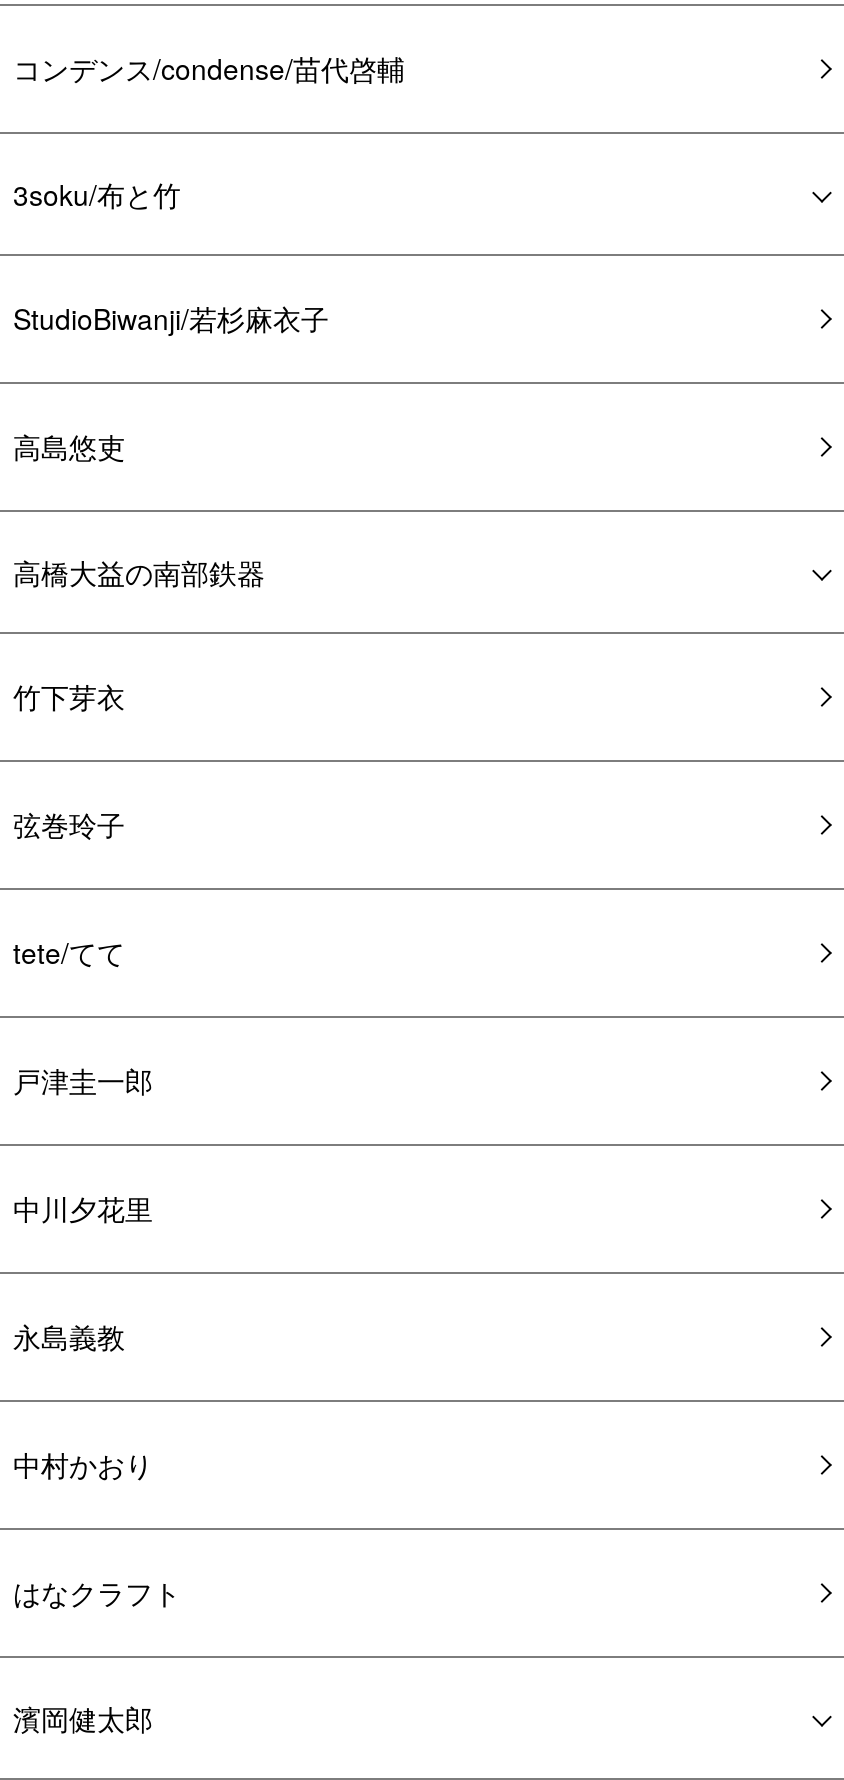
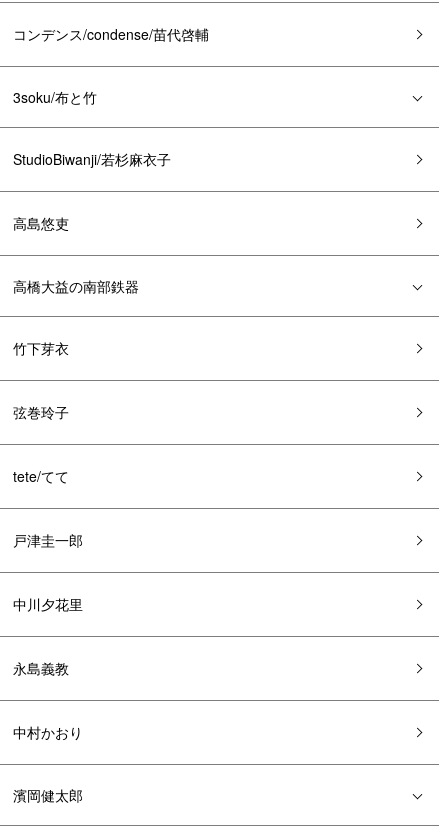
- はなクラフト
